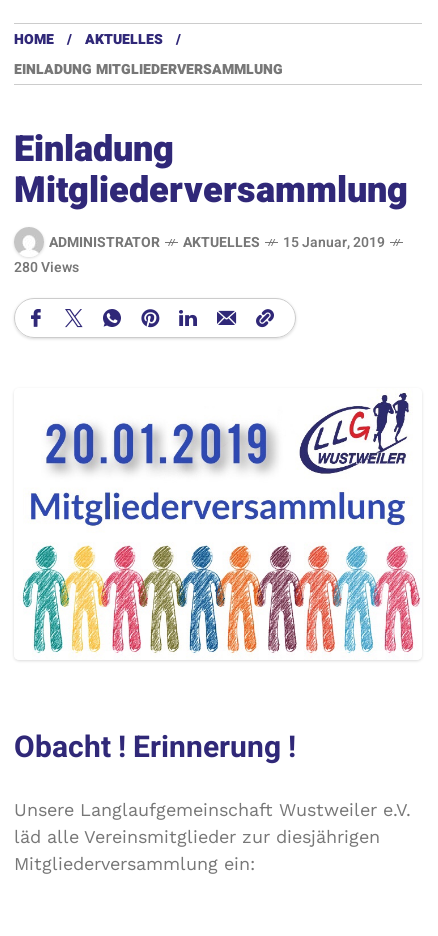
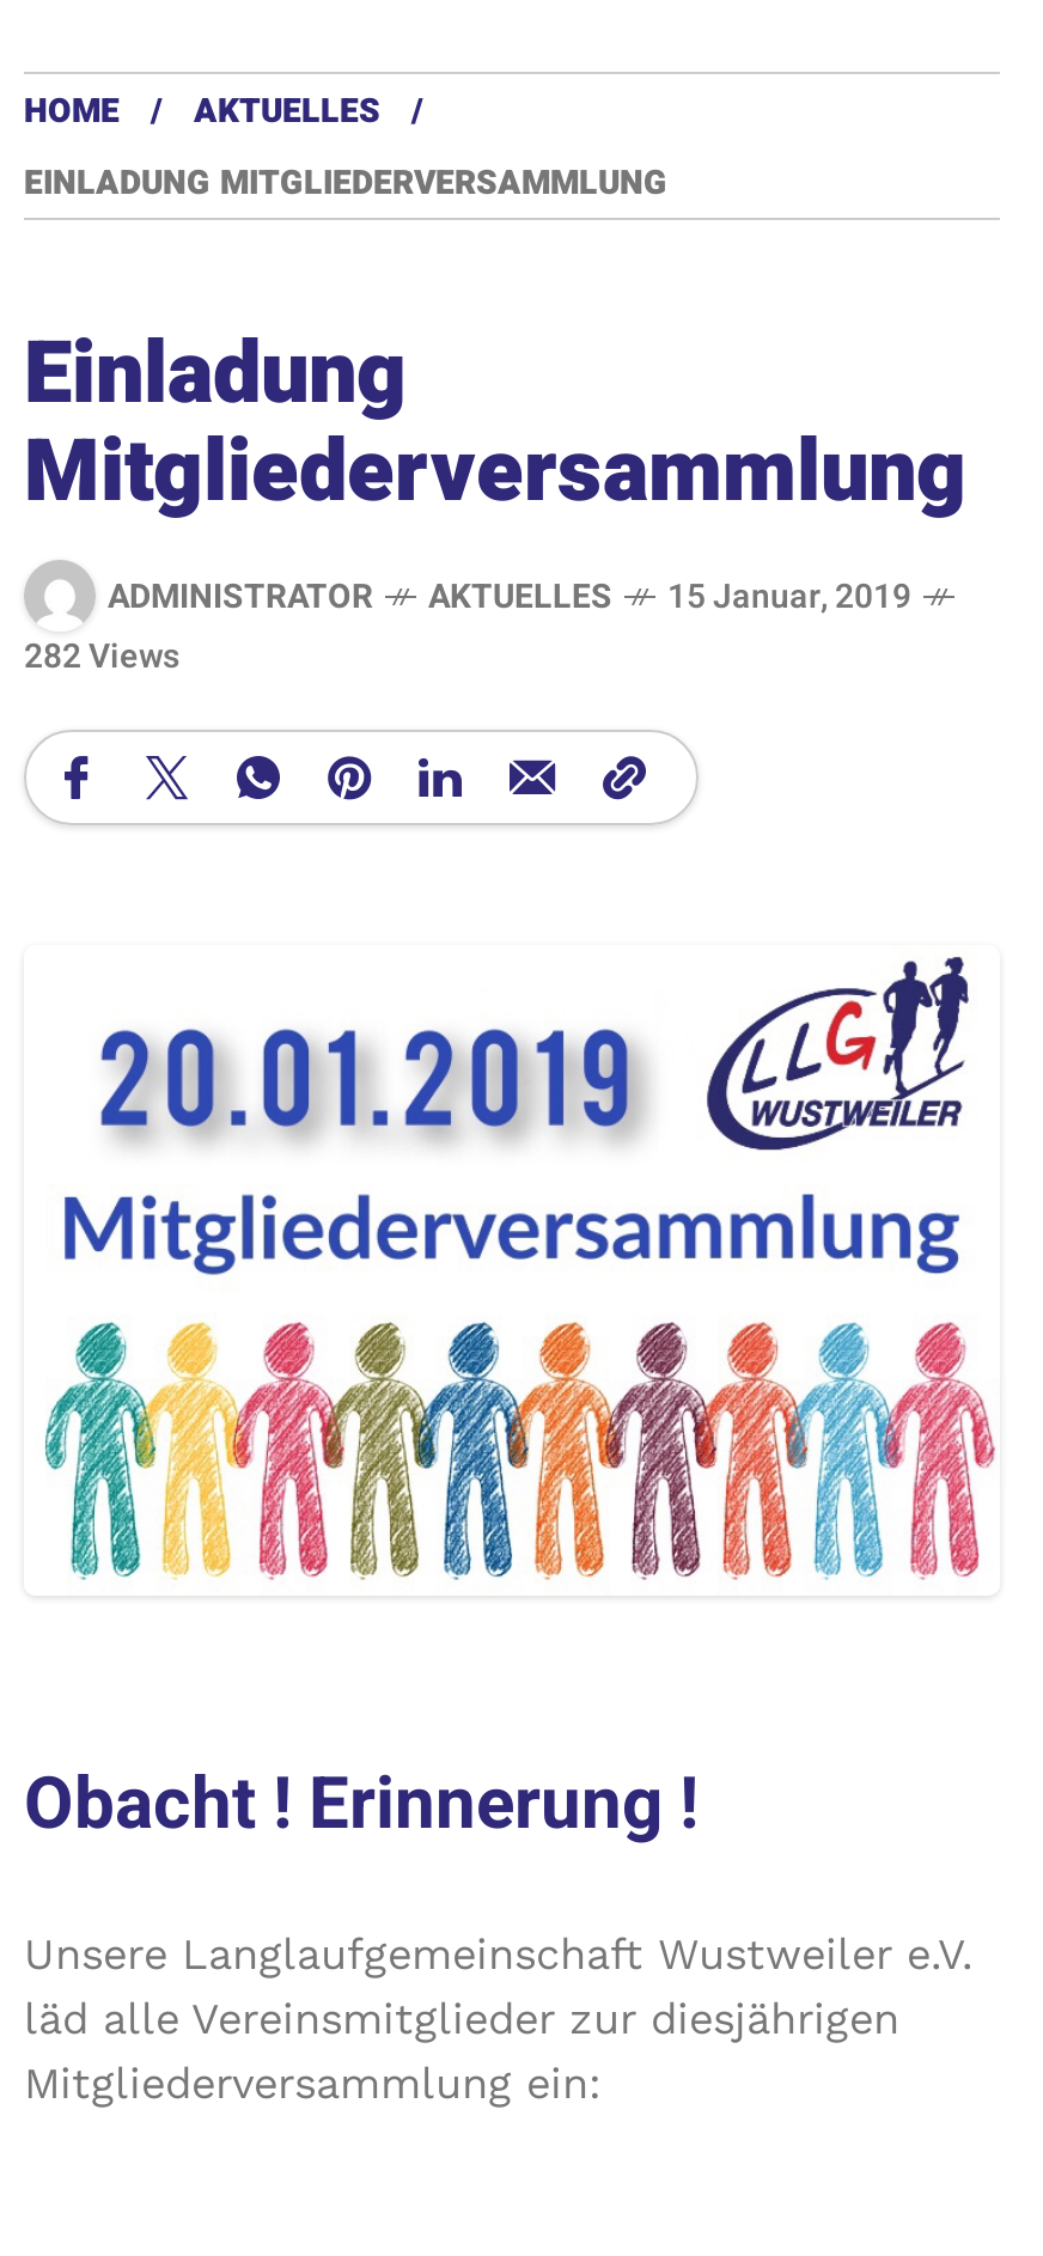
- 280 Views
+ 282 Views
